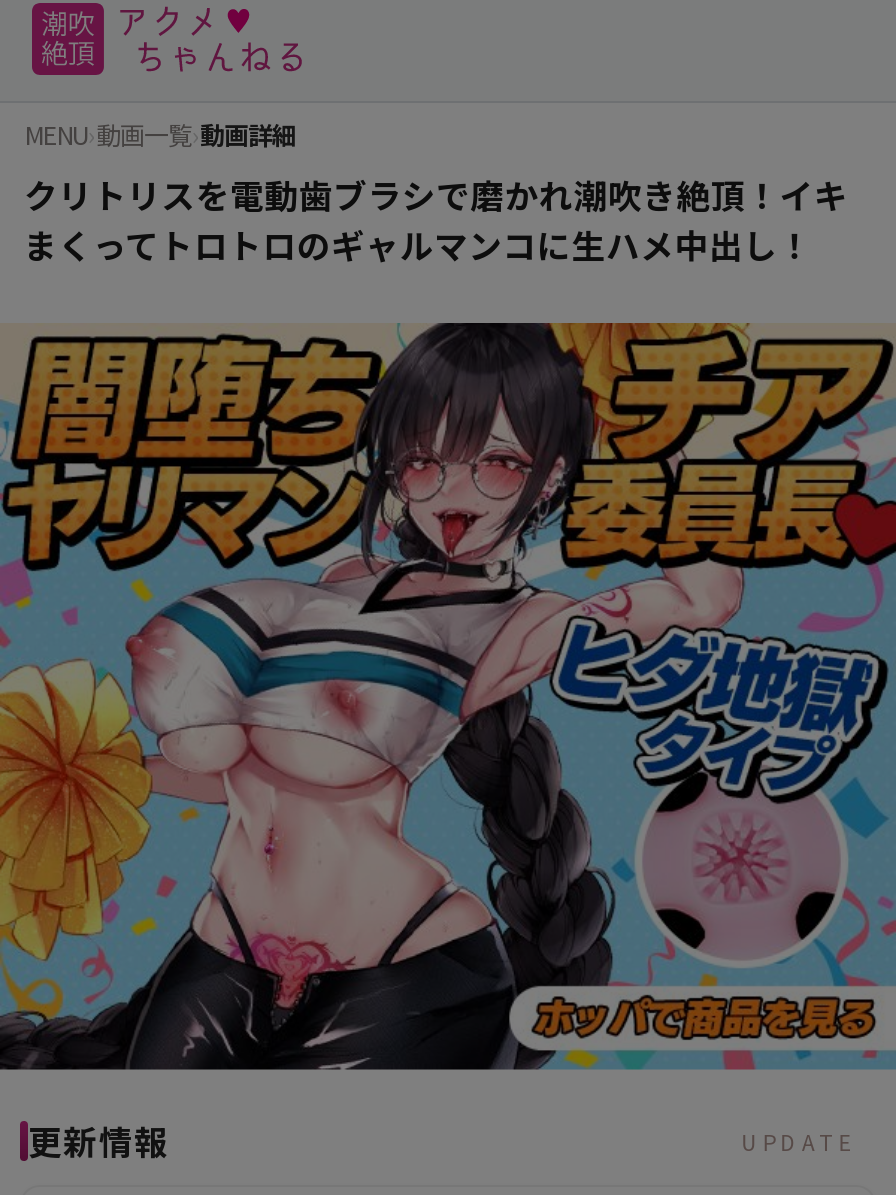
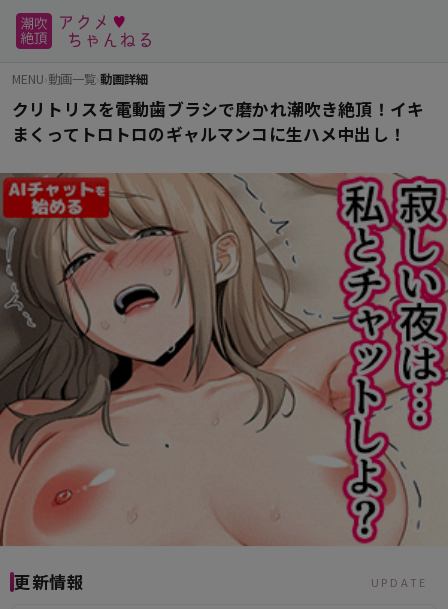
- [image]
+ [image]
